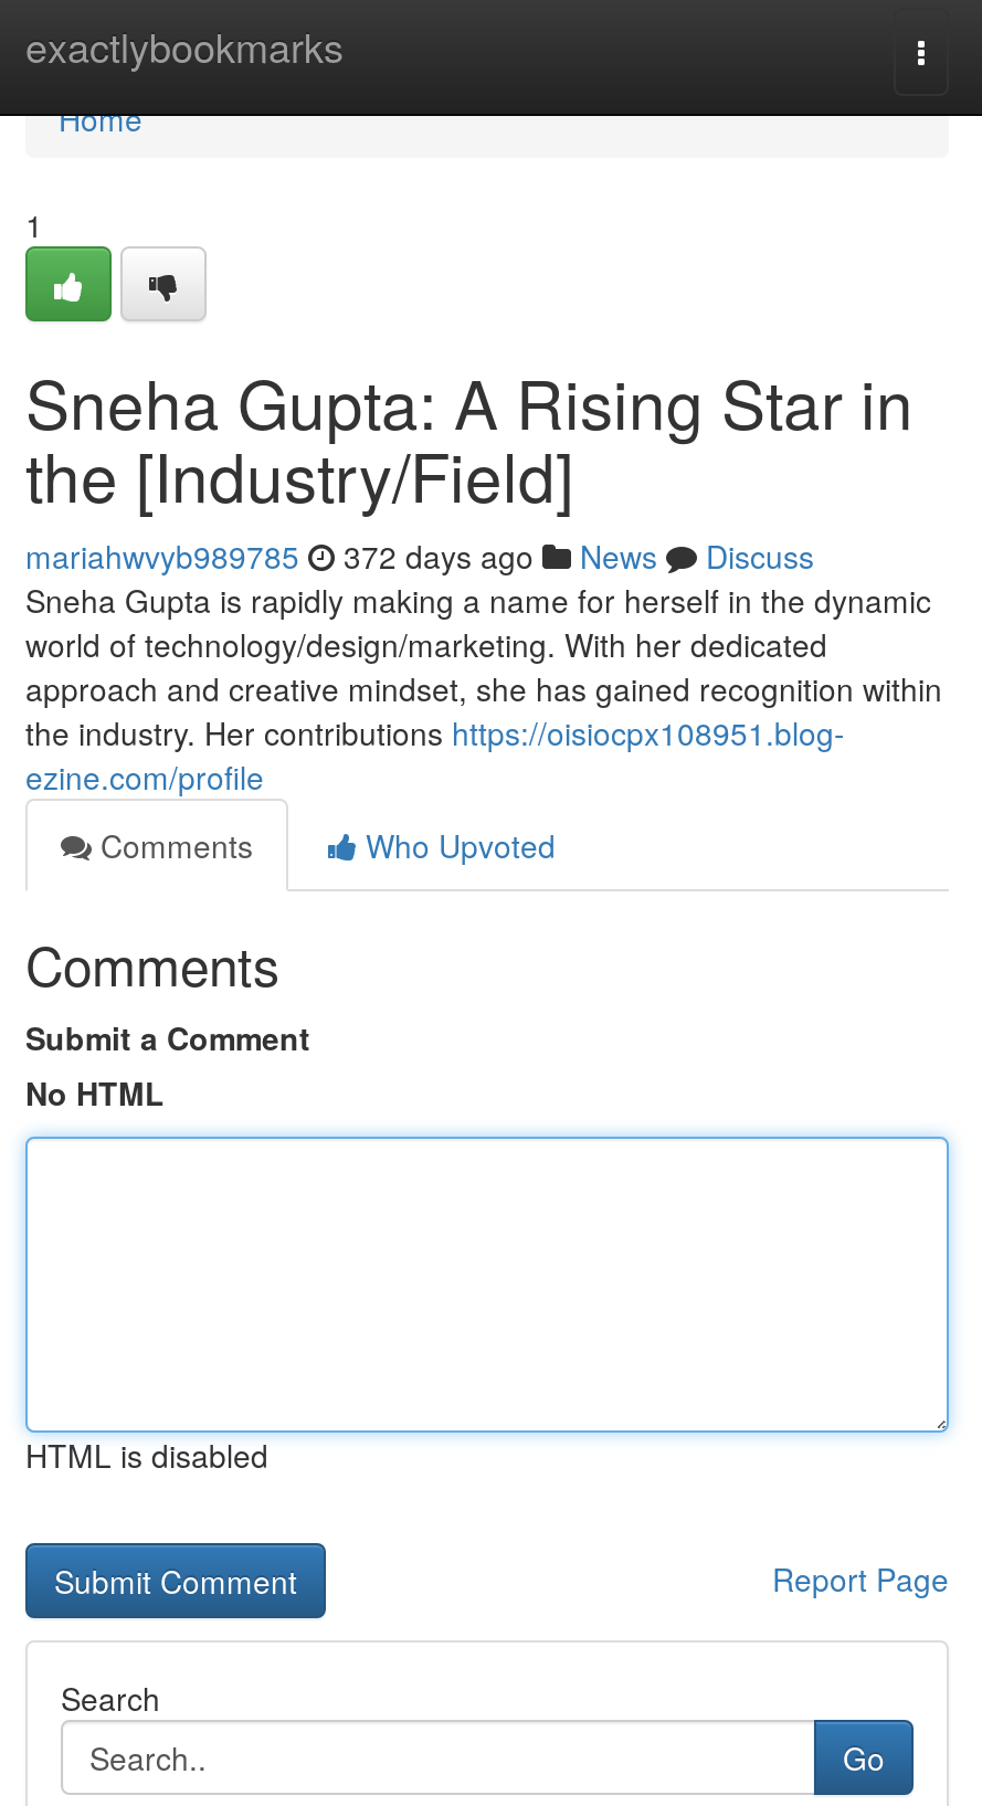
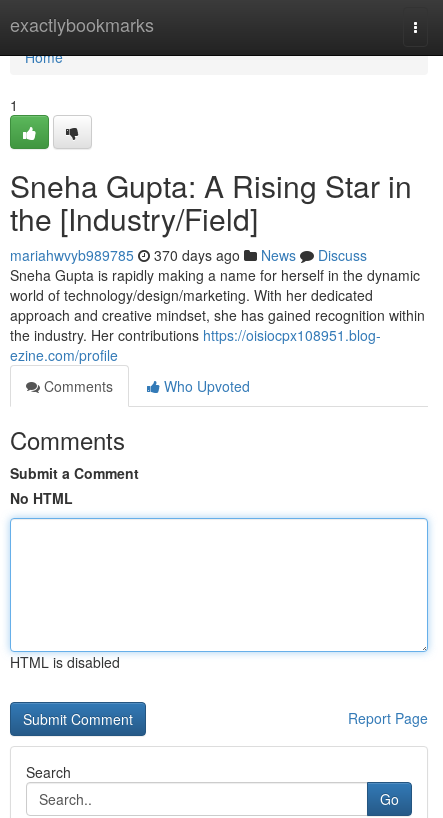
- mariahwvyb989785 372 days ago News Discuss
+ mariahwvyb989785 370 days ago News Discuss
